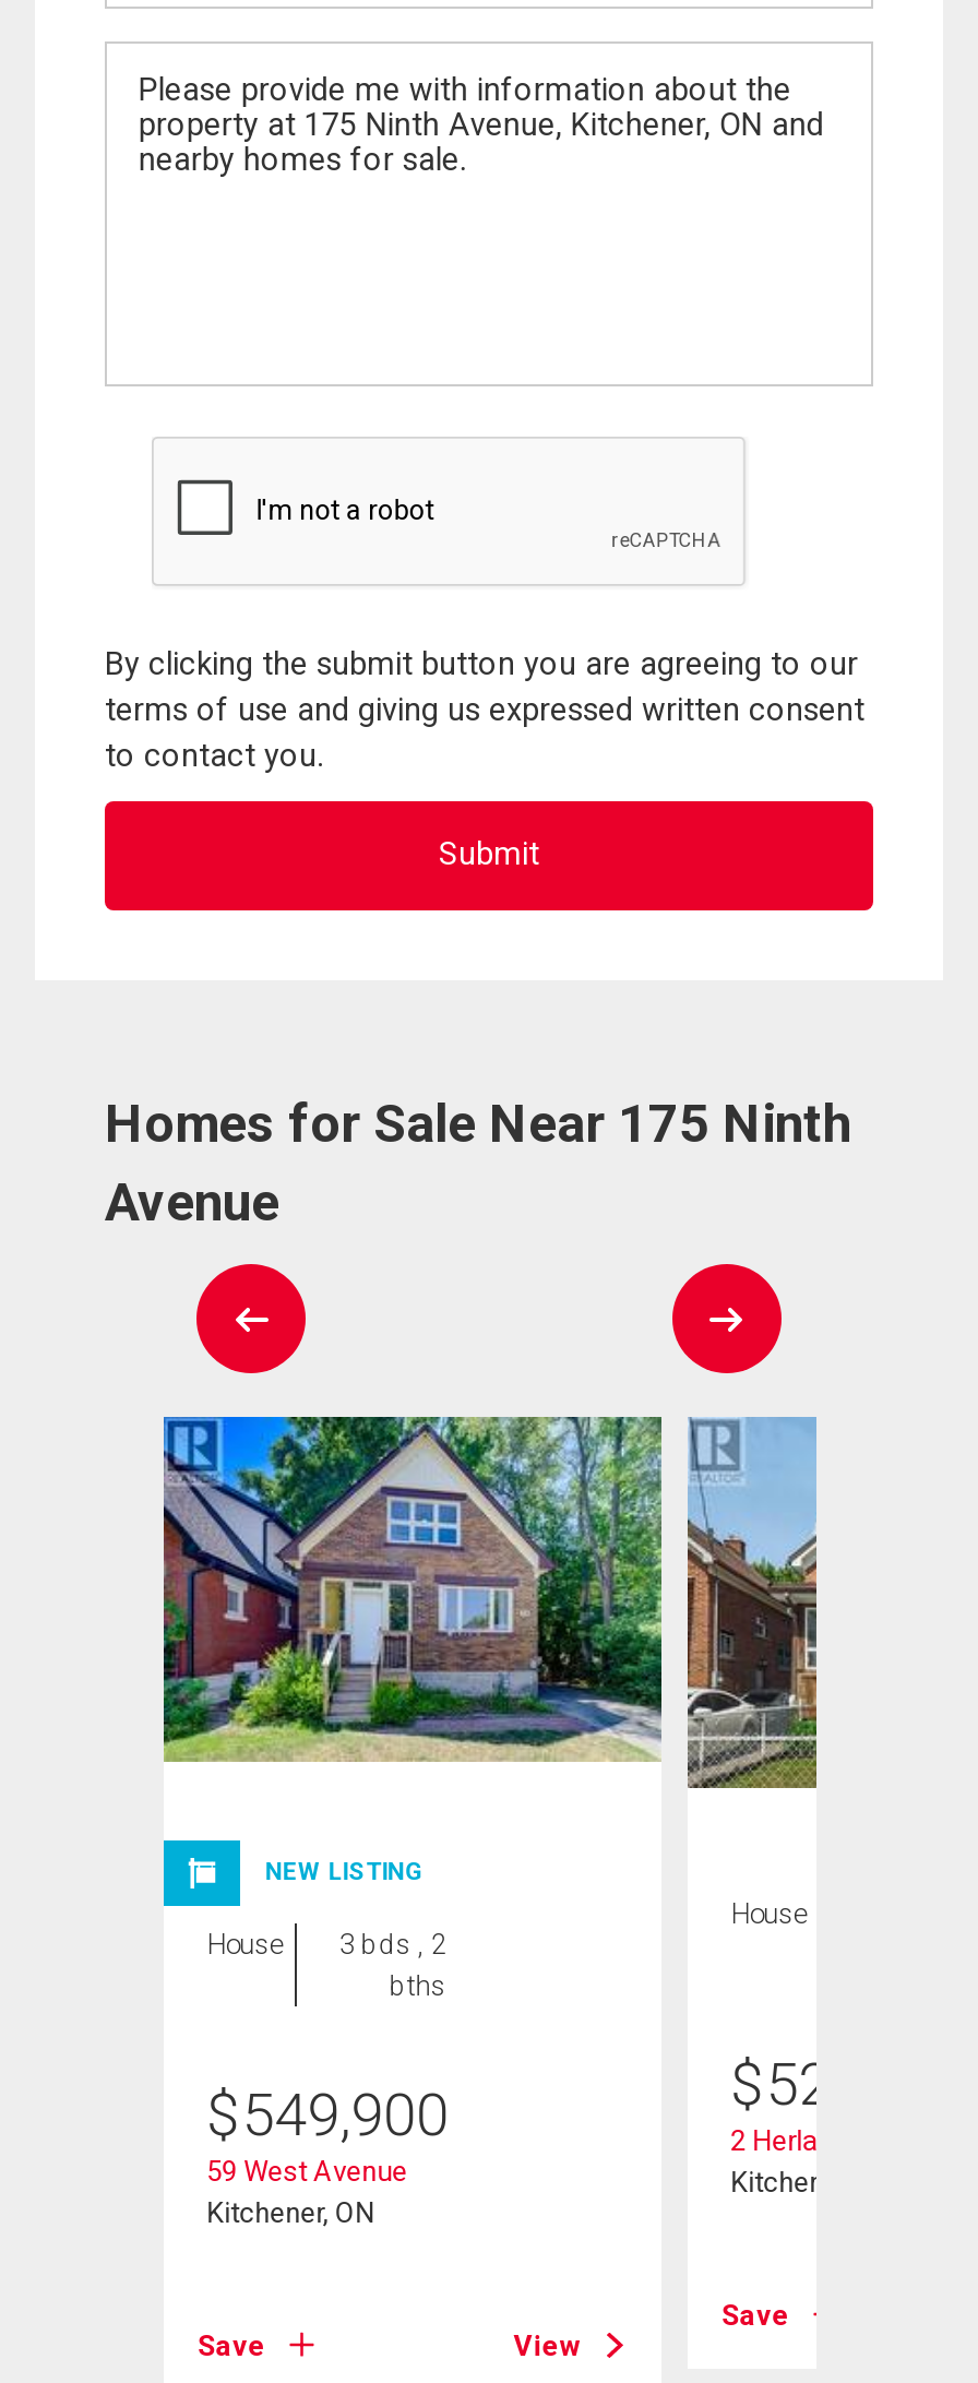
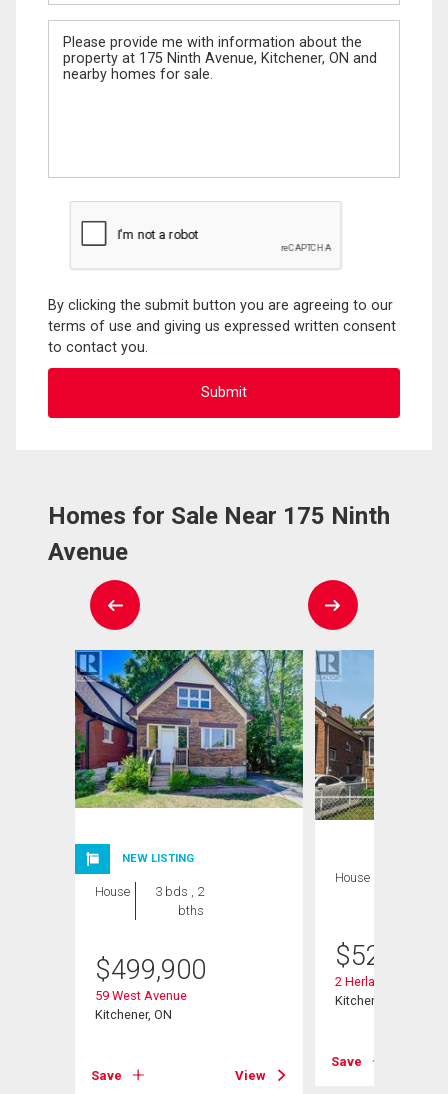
- $549,900
+ $499,900
